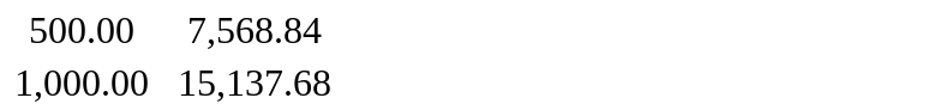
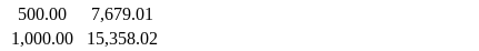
- 500.00 7,568.84
+ 500.00 7,679.01

- 1,000.00 15,137.68
+ 1,000.00 15,358.02
